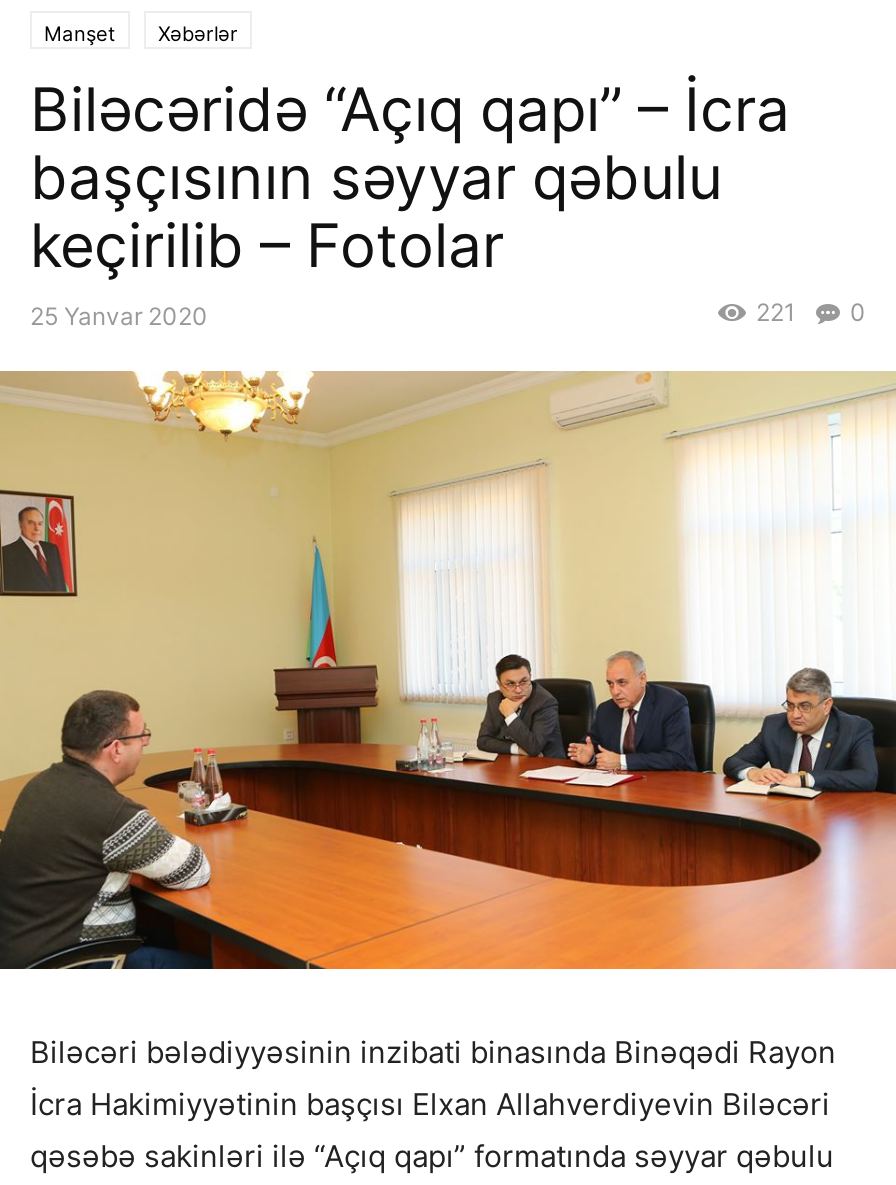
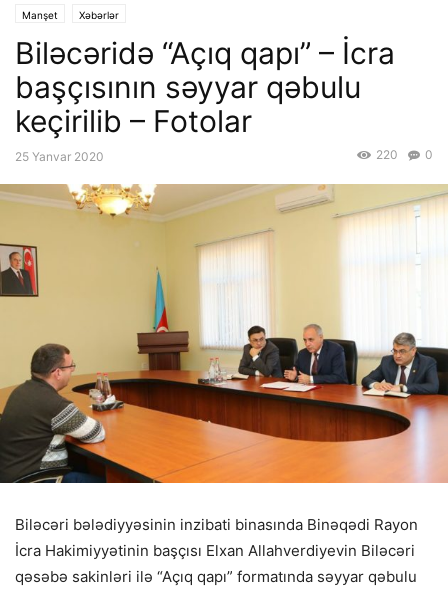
- 221 0
+ 220 0
